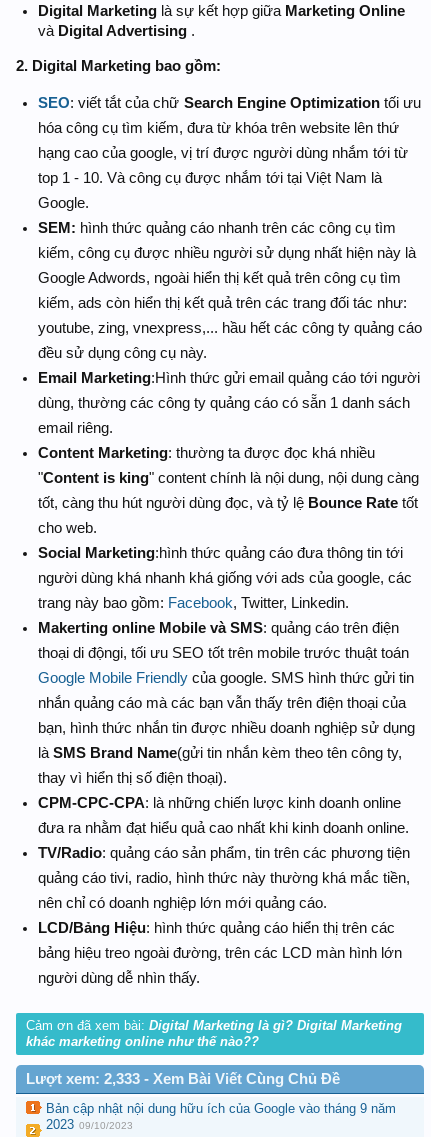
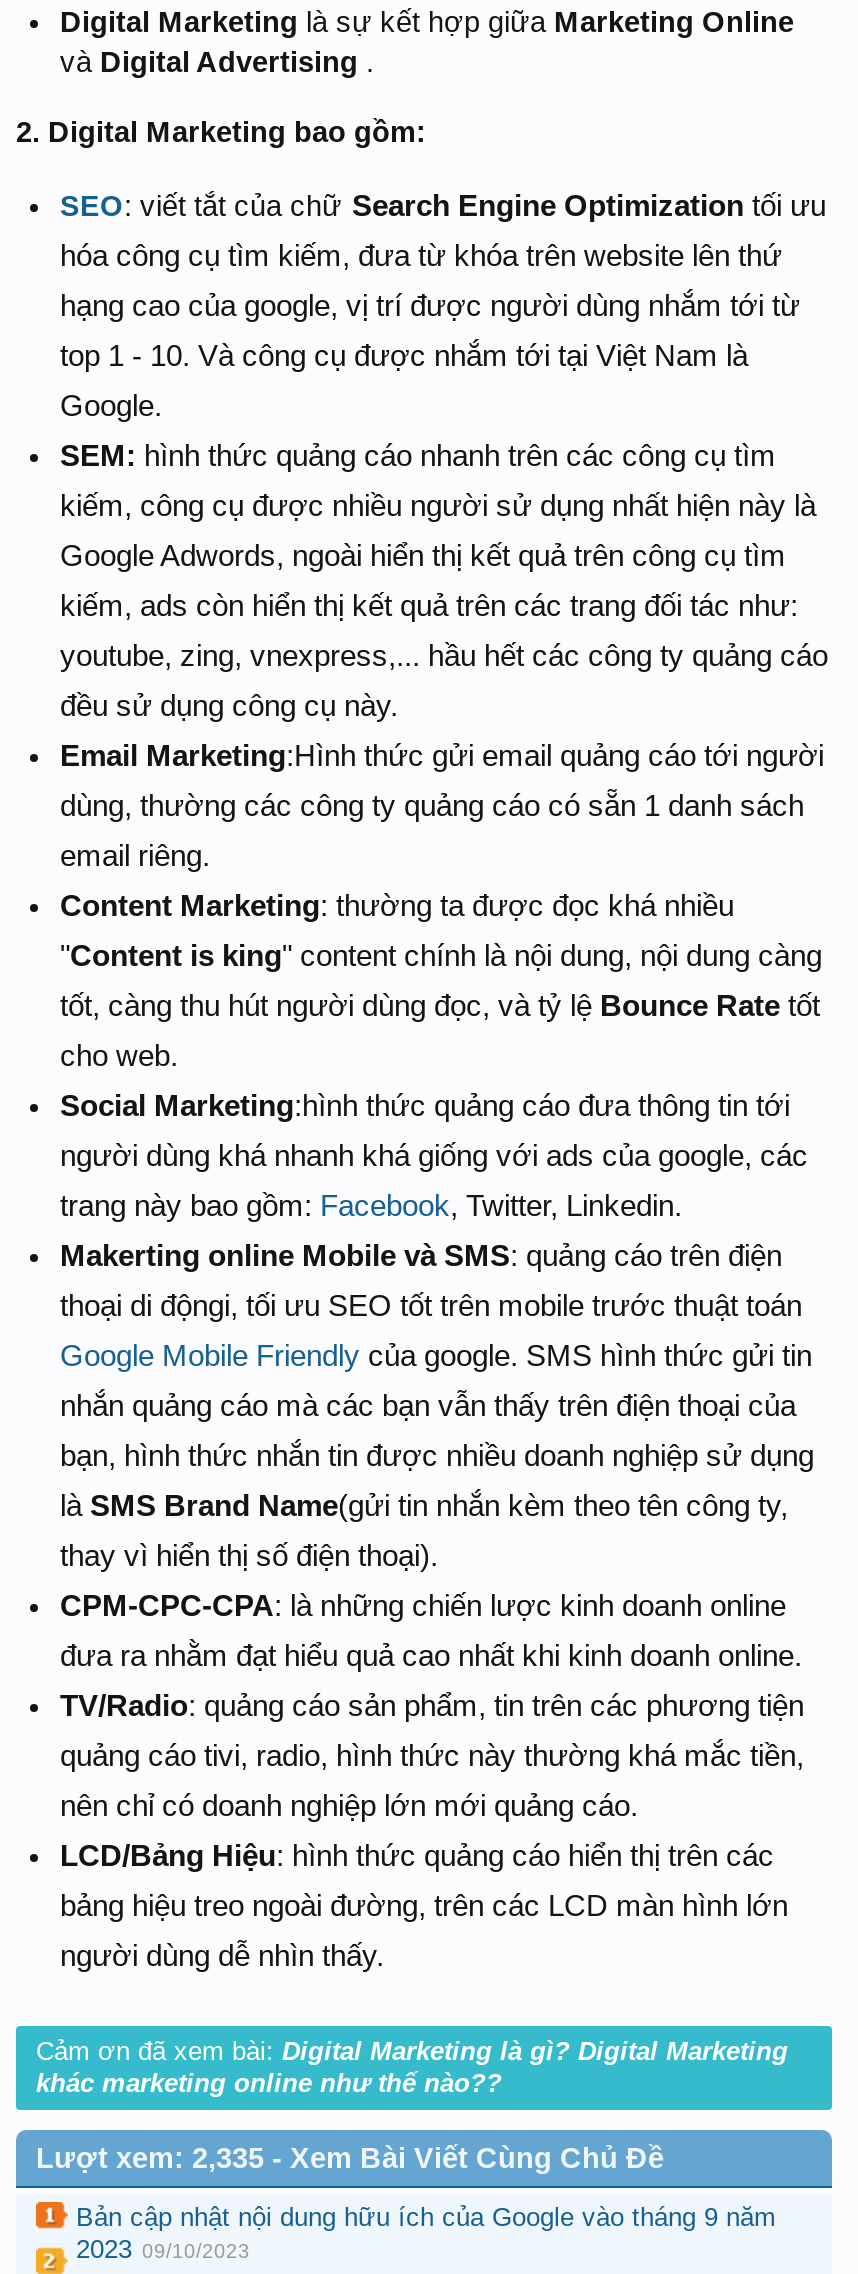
- Lượt xem: 2,333 - Xem Bài Viết Cùng Chủ Đề
+ Lượt xem: 2,335 - Xem Bài Viết Cùng Chủ Đề
